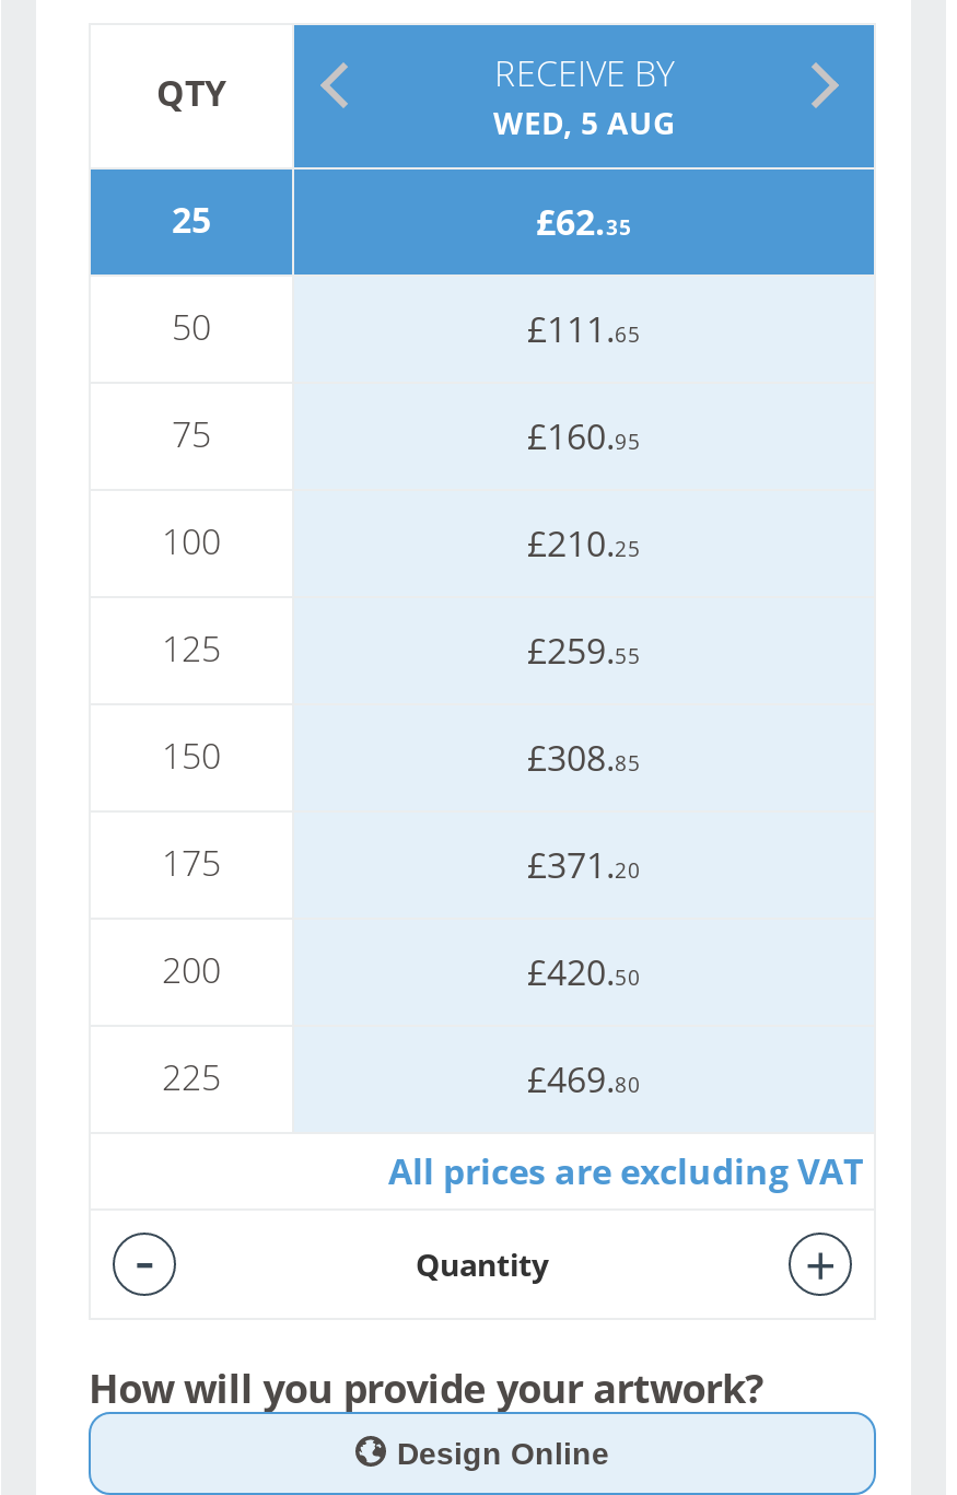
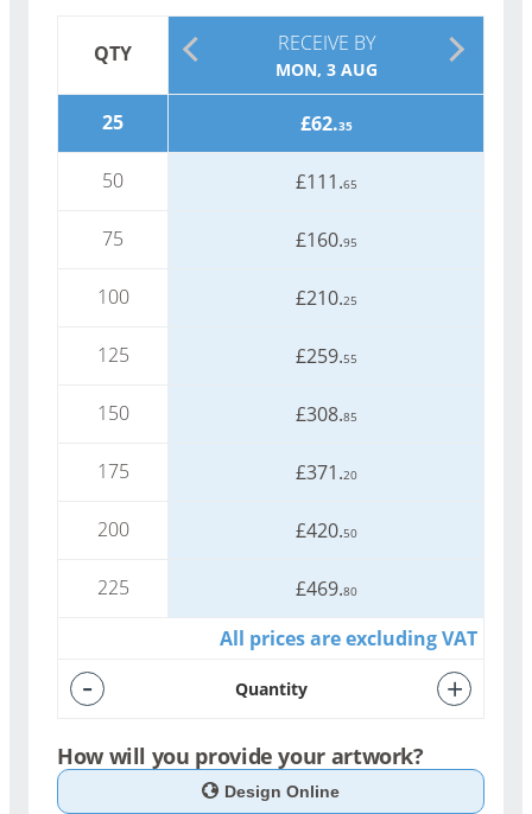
- WED, 5 AUG
+ MON, 3 AUG
